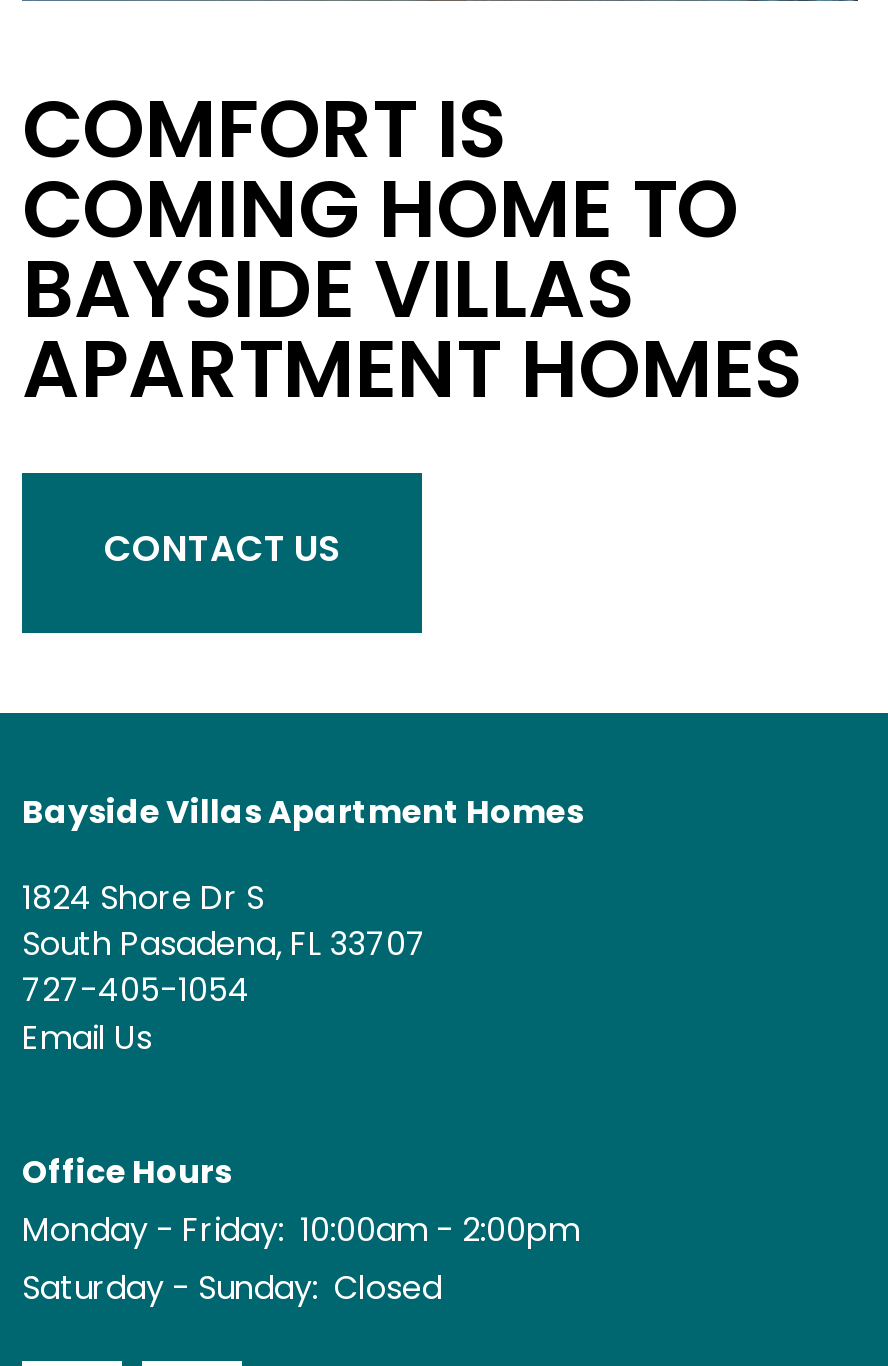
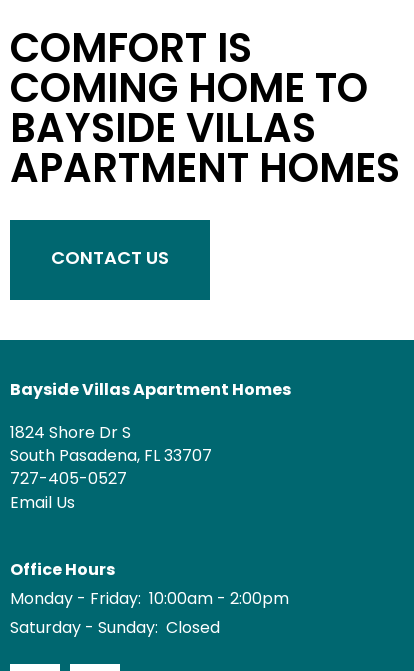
- 727-405-1054
+ 727-405-0527
